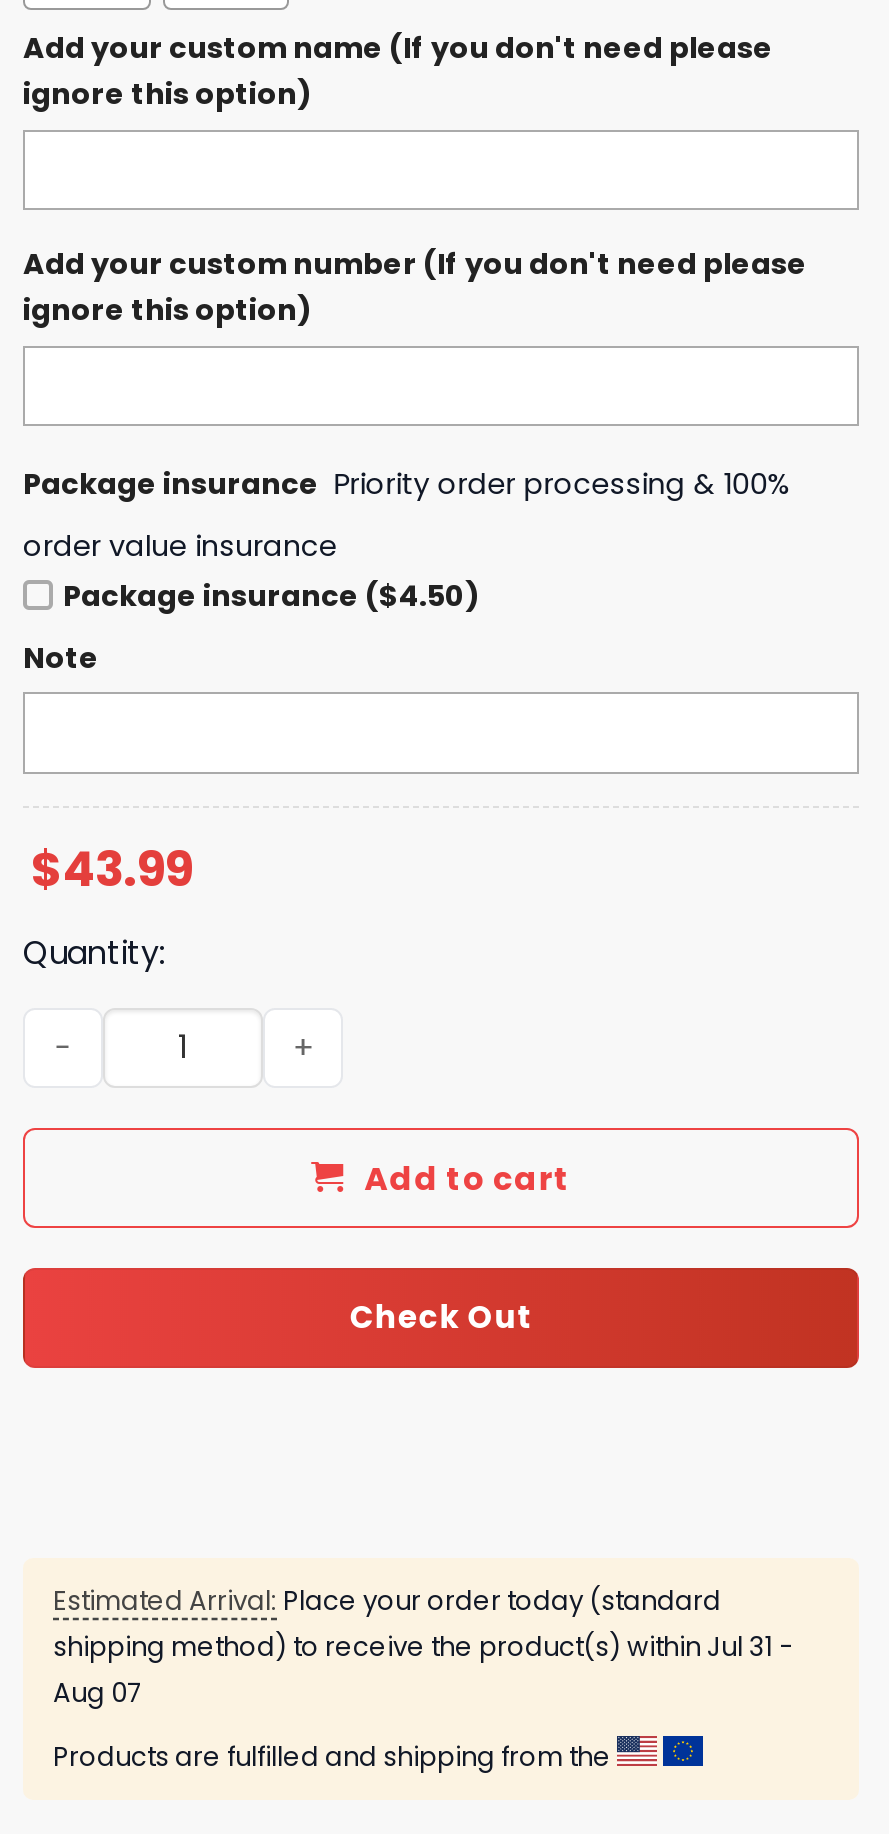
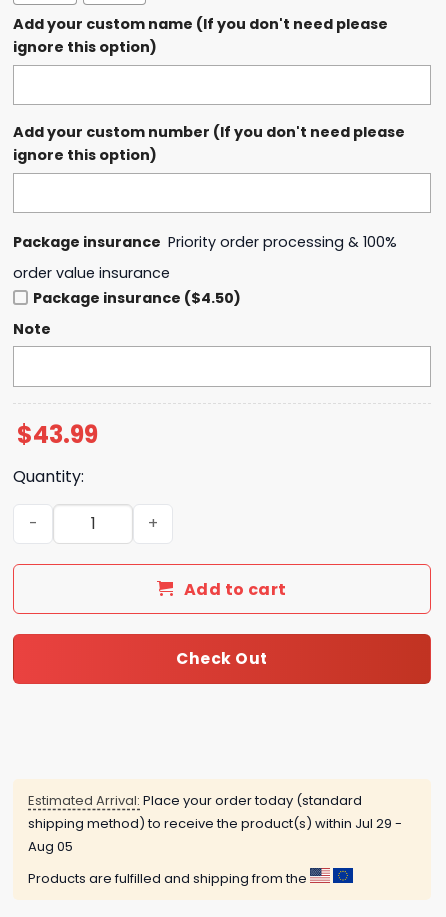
- shipping method) to receive the product(s) within Jul 31 -
+ shipping method) to receive the product(s) within Jul 29 -

- Aug 07
+ Aug 05
